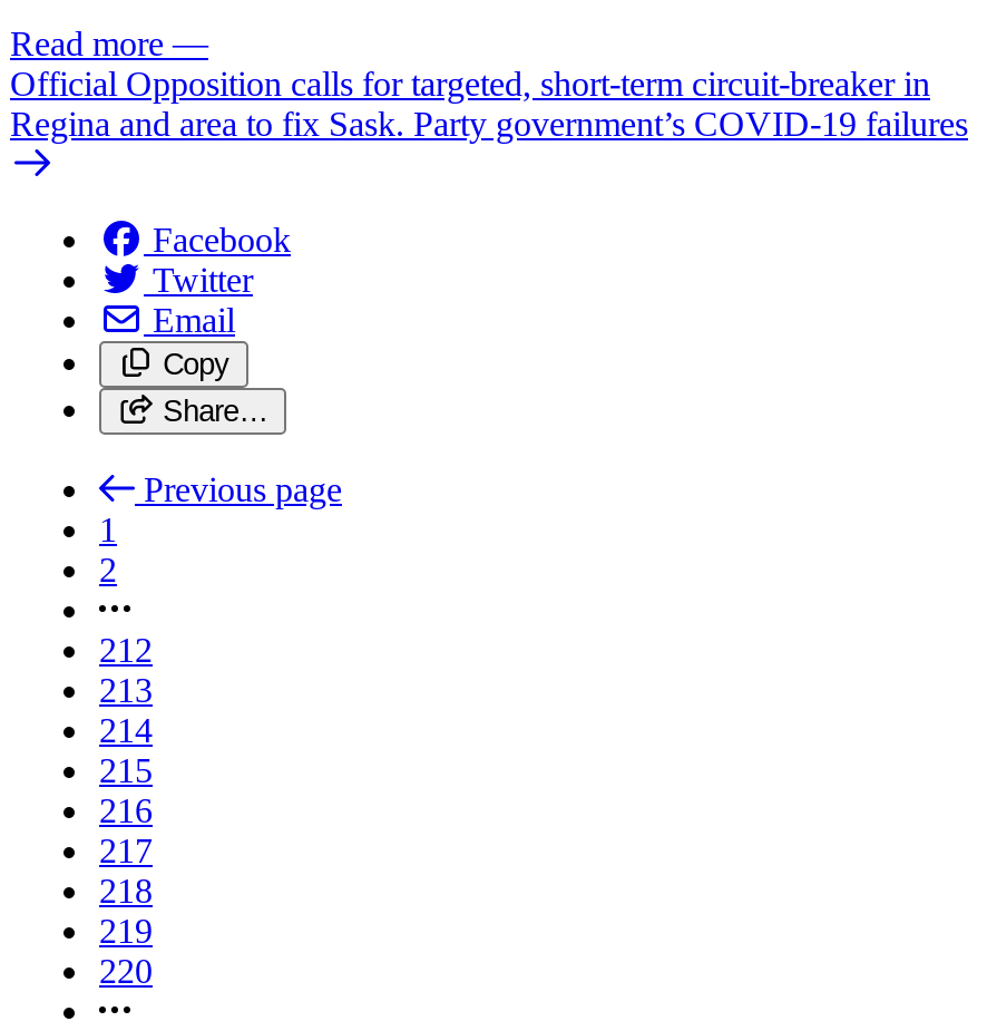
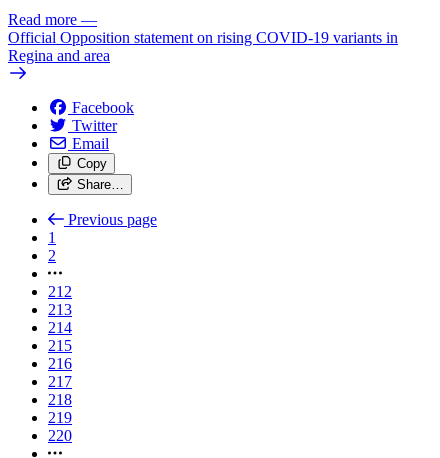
- Official Opposition calls for targeted, short-term circuit-breaker in
- Regina and area to fix Sask. Party government’s COVID-19 failures
+ Official Opposition statement on rising COVID-19 variants in
+ Regina and area
